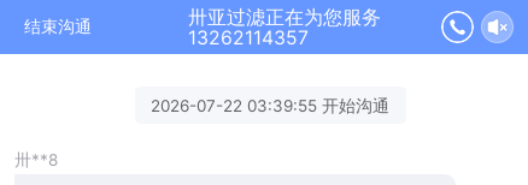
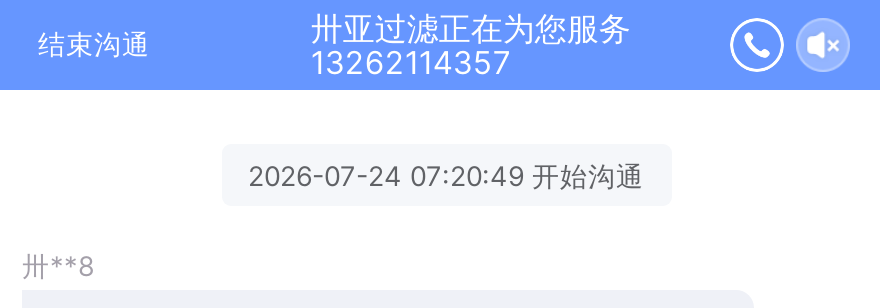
- 2026-07-22 03:39:55 开始沟通
+ 2026-07-24 07:20:49 开始沟通
